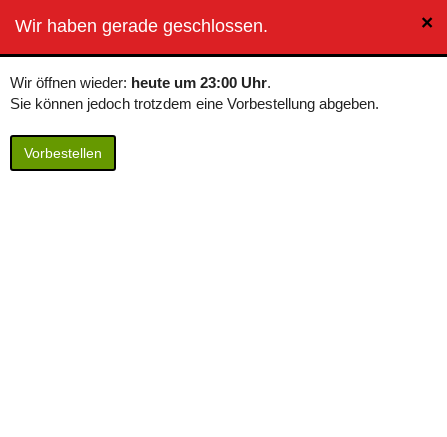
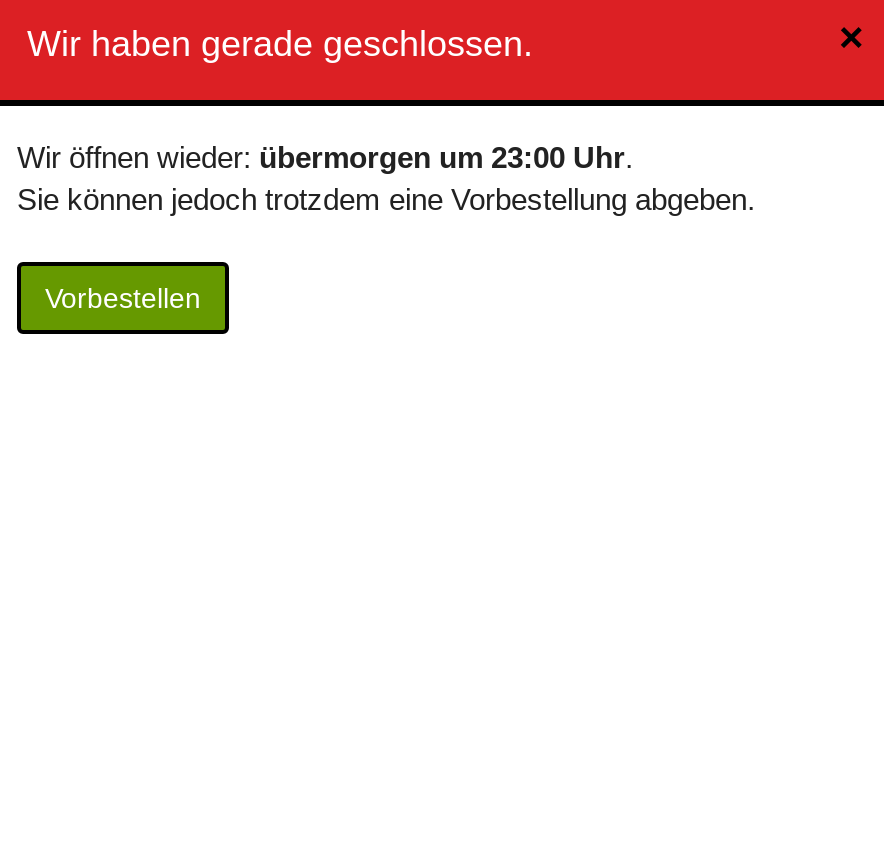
- Wir öffnen wieder: heute um 23:00 Uhr.
+ Wir öffnen wieder: übermorgen um 23:00 Uhr.
